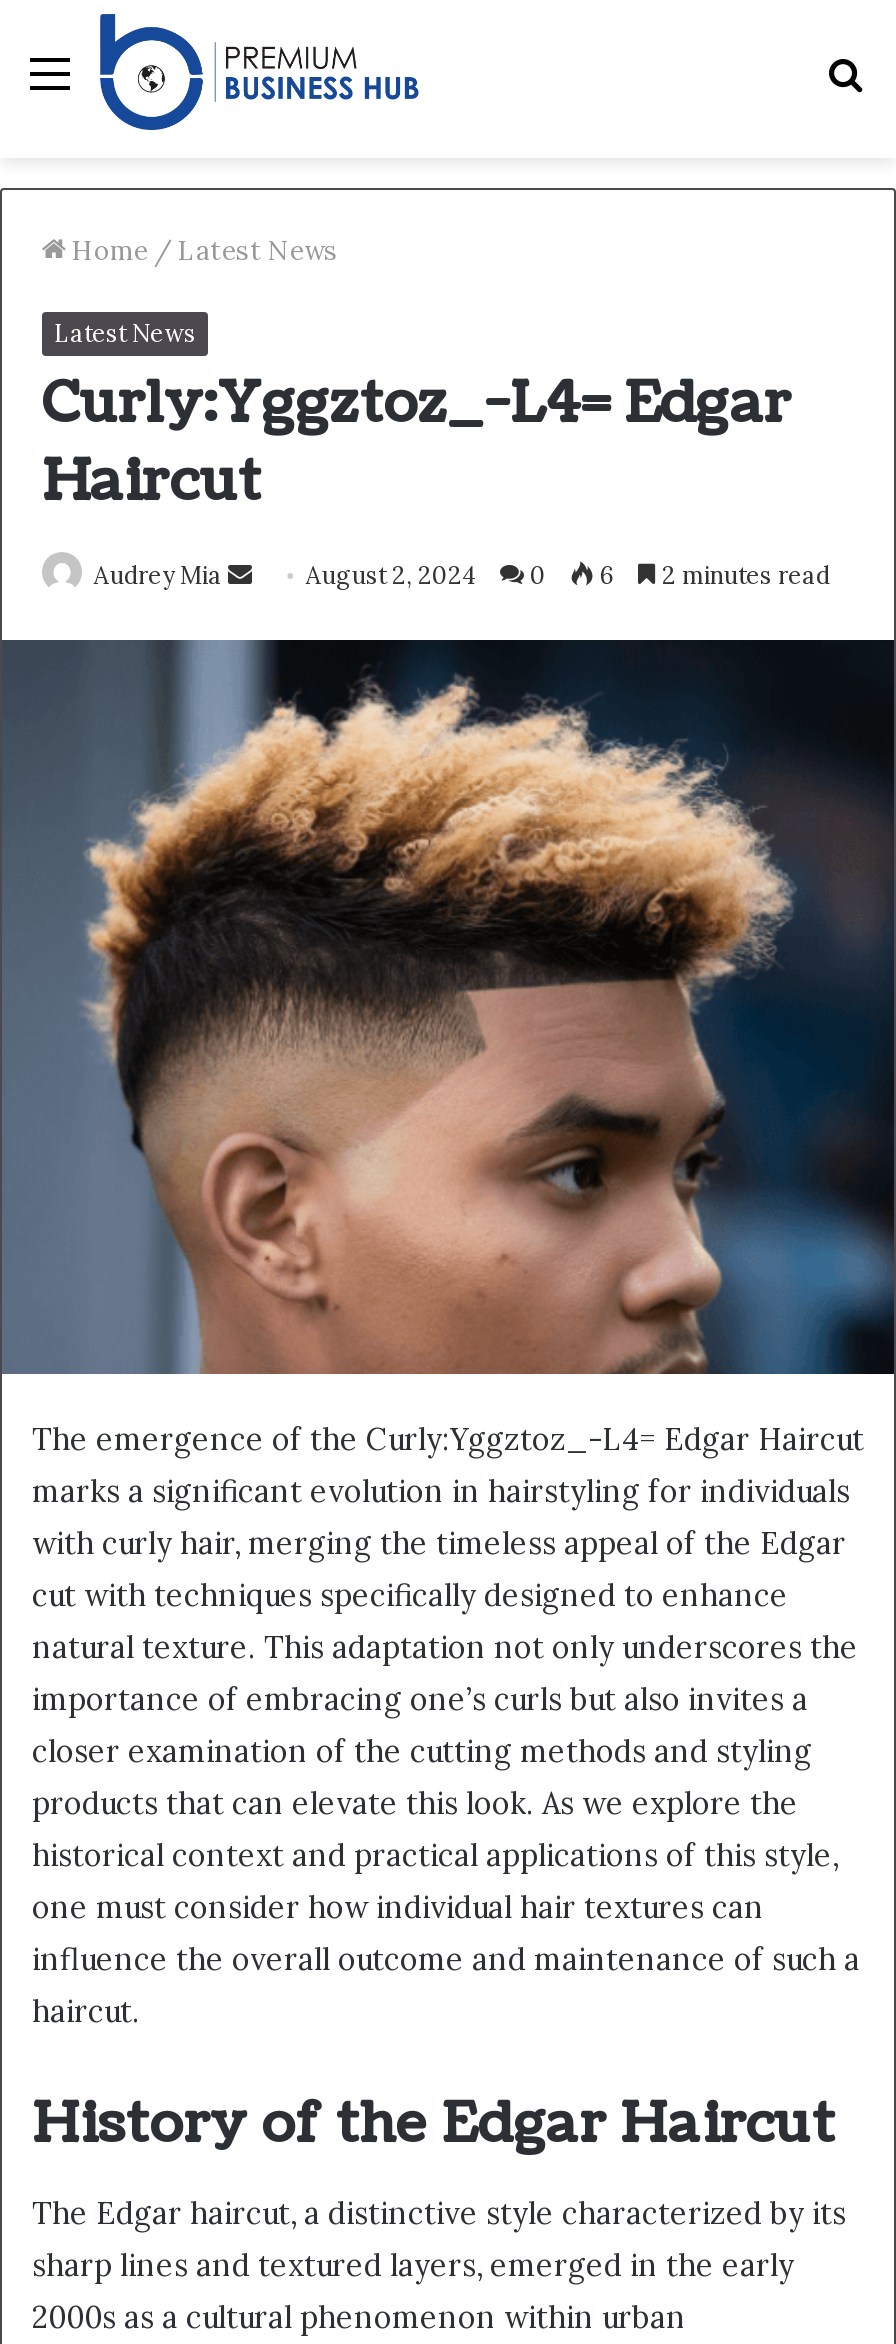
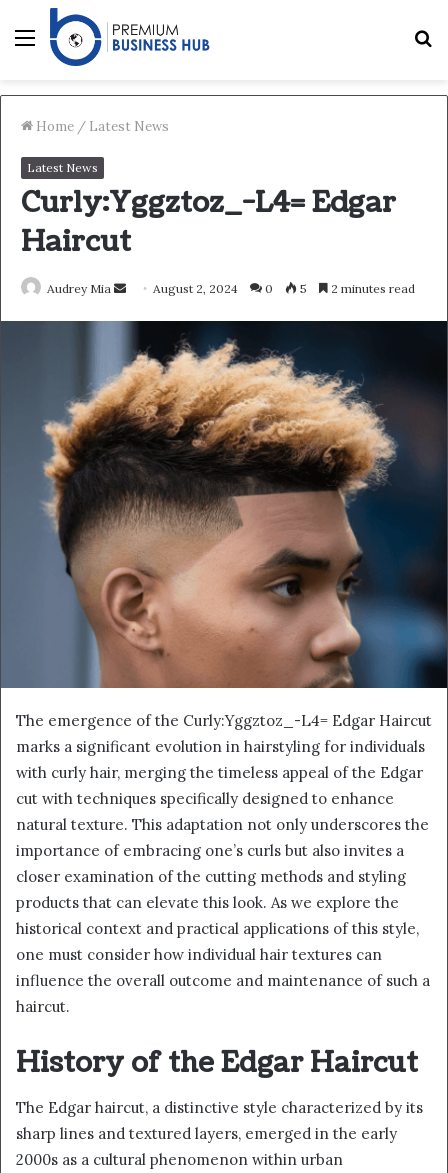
- 6
+ 5
